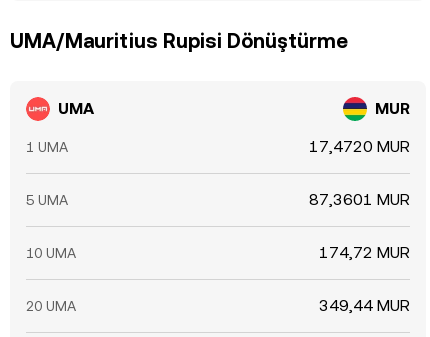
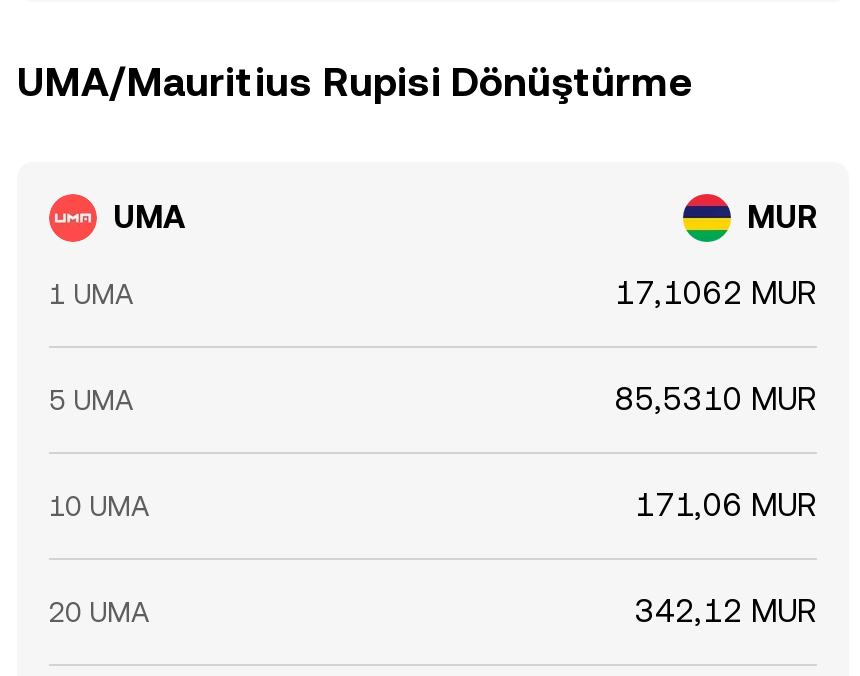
- 17,4720 MUR
+ 17,1062 MUR

- 87,3601 MUR
+ 85,5310 MUR

- 174,72 MUR
+ 171,06 MUR

- 349,44 MUR
+ 342,12 MUR
